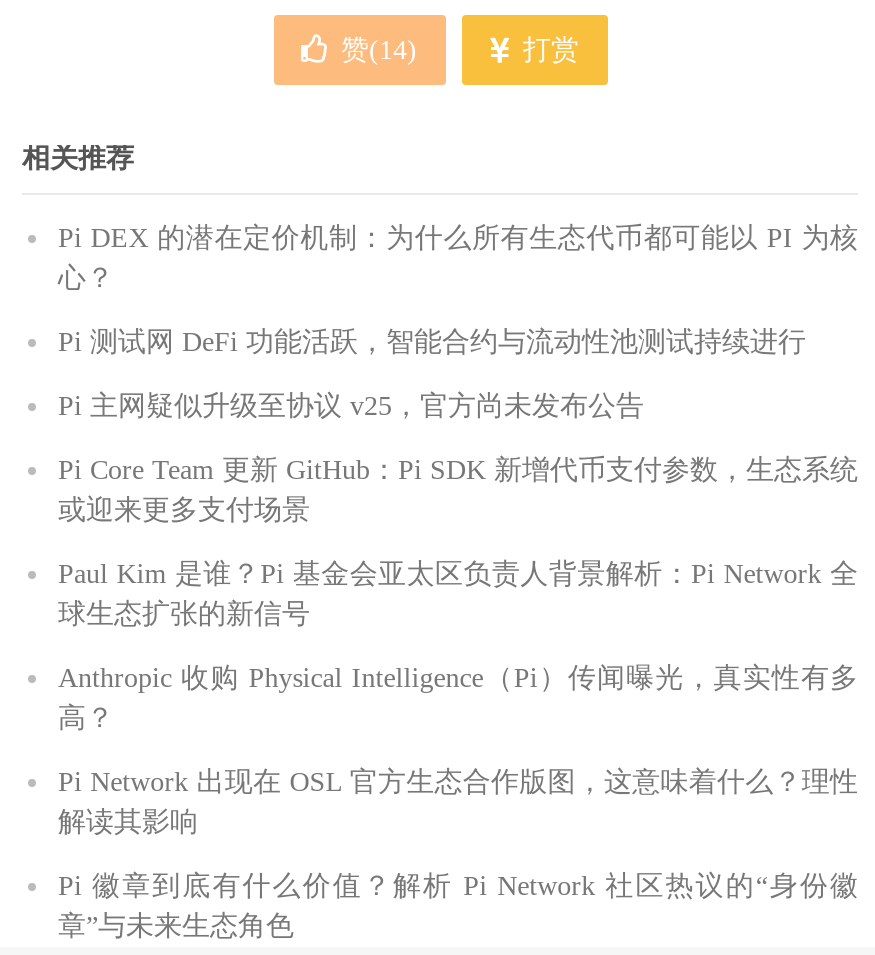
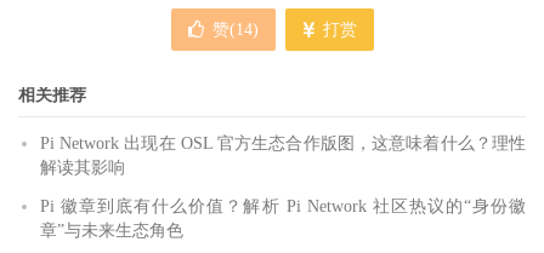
- Pi DEX 的潜在定价机制：为什么所有生态代币都可能以 PI 为核
- 心？
- Pi 测试网 DeFi 功能活跃，智能合约与流动性池测试持续进行
- Pi 主网疑似升级至协议 v25，官方尚未发布公告
- Pi Core Team 更新 GitHub：Pi SDK 新增代币支付参数，生态系统
- 或迎来更多支付场景
- Paul Kim 是谁？Pi 基金会亚太区负责人背景解析：Pi Network 全
- 球生态扩张的新信号
- Anthropic 收购 Physical Intelligence（Pi）传闻曝光，真实性有多
- 高？
